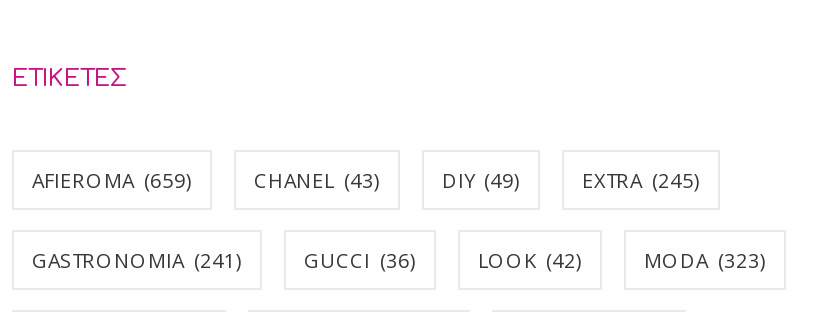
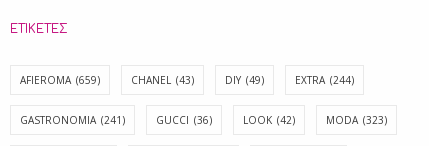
- EXTRA (245)
+ EXTRA (244)
